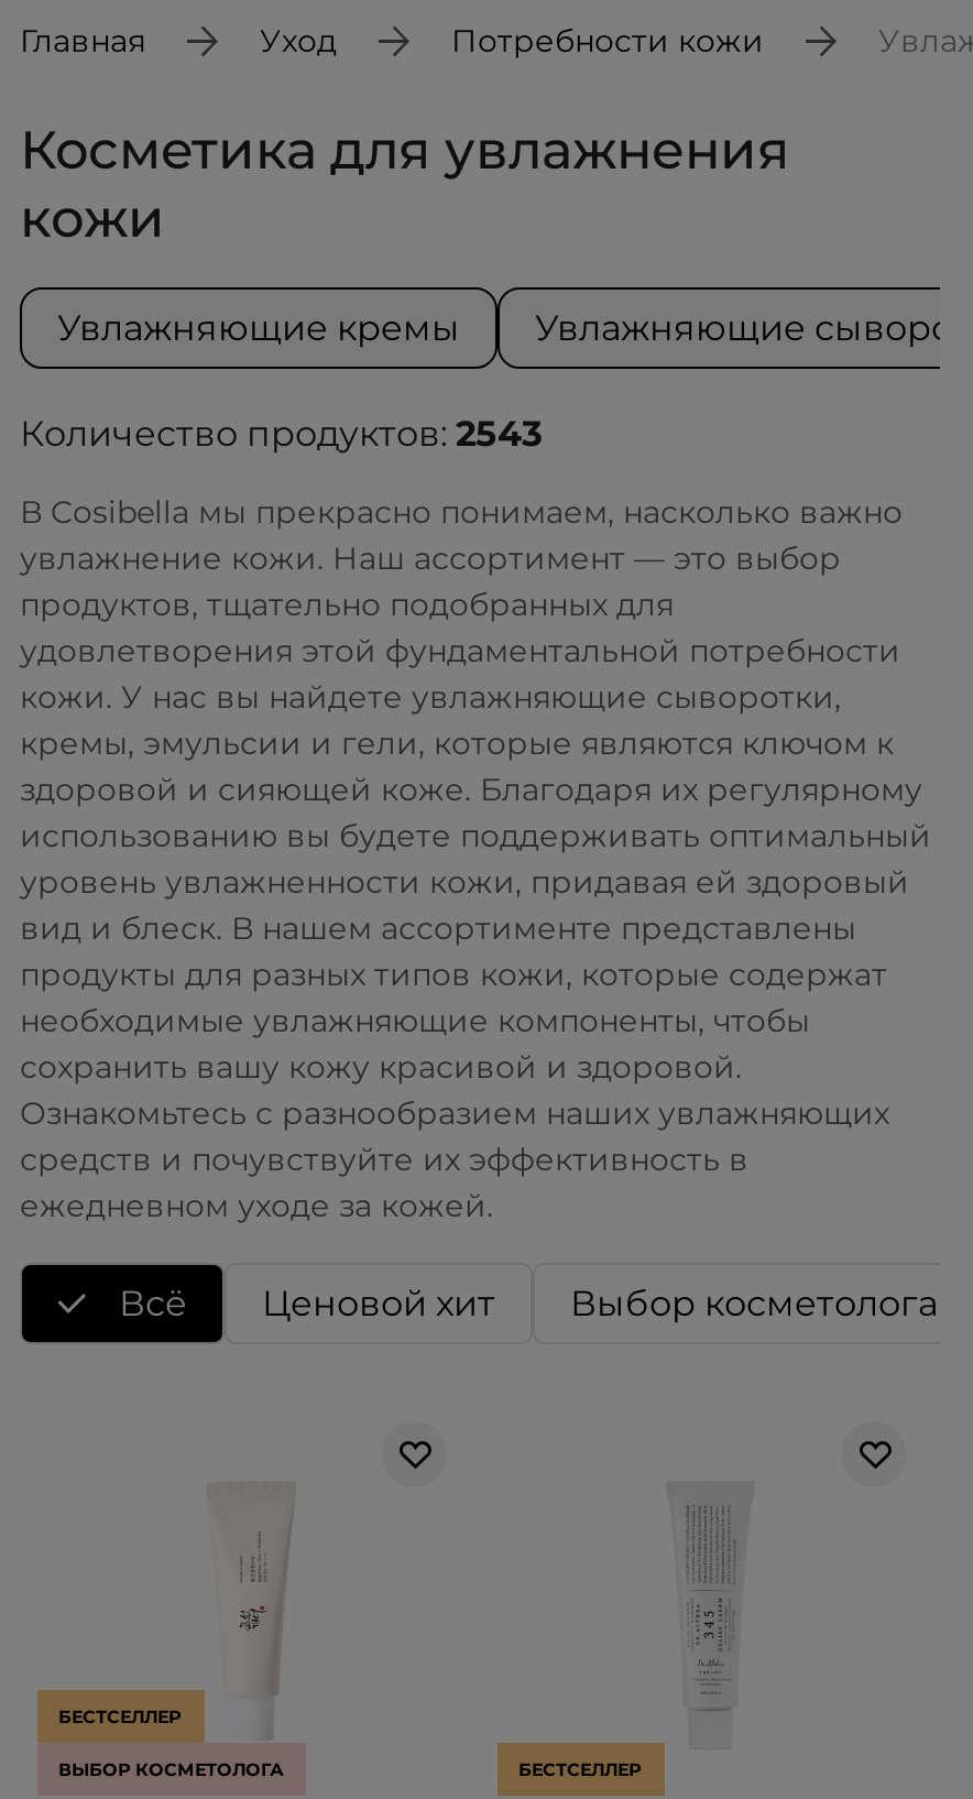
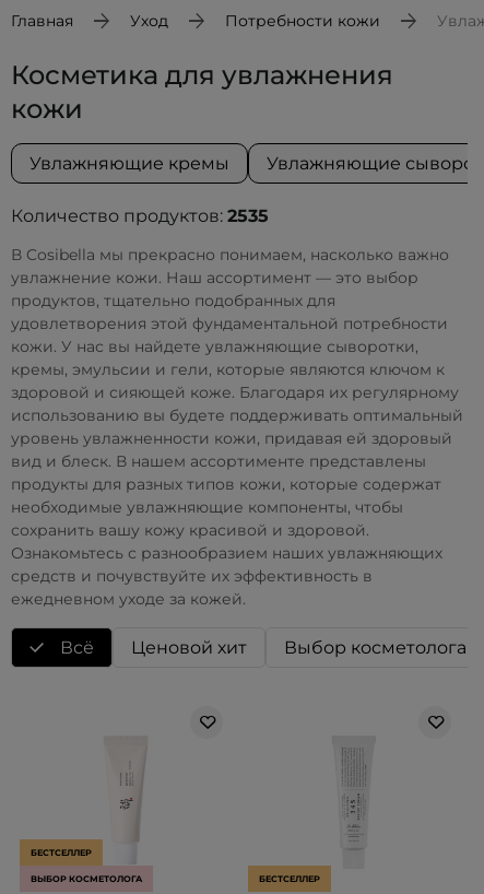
- Количество продуктов: 2543
+ Количество продуктов: 2535
